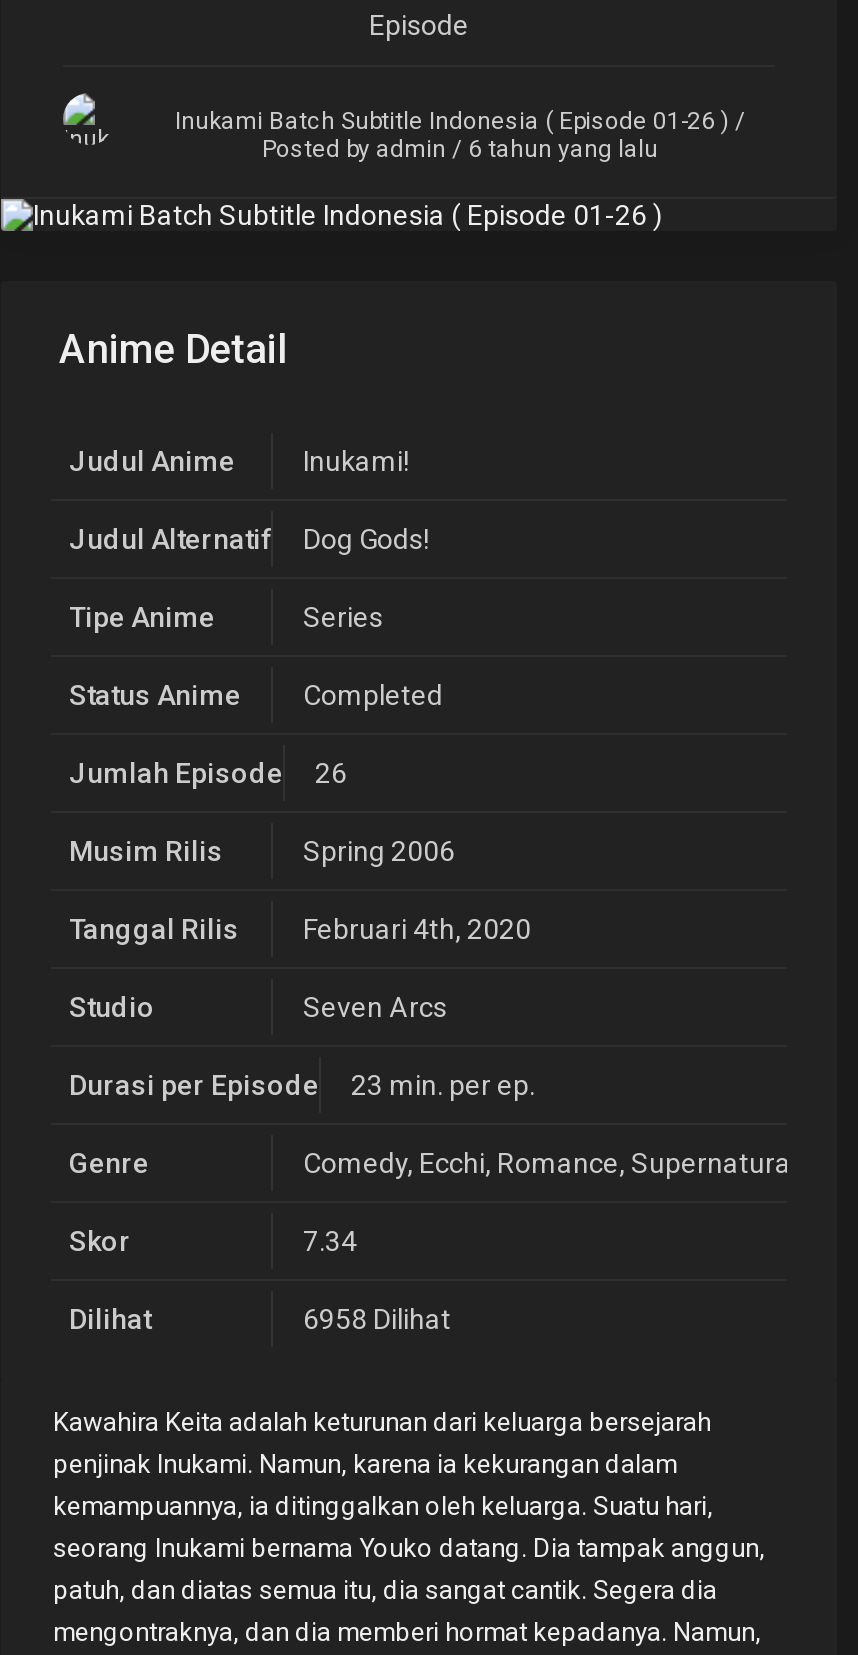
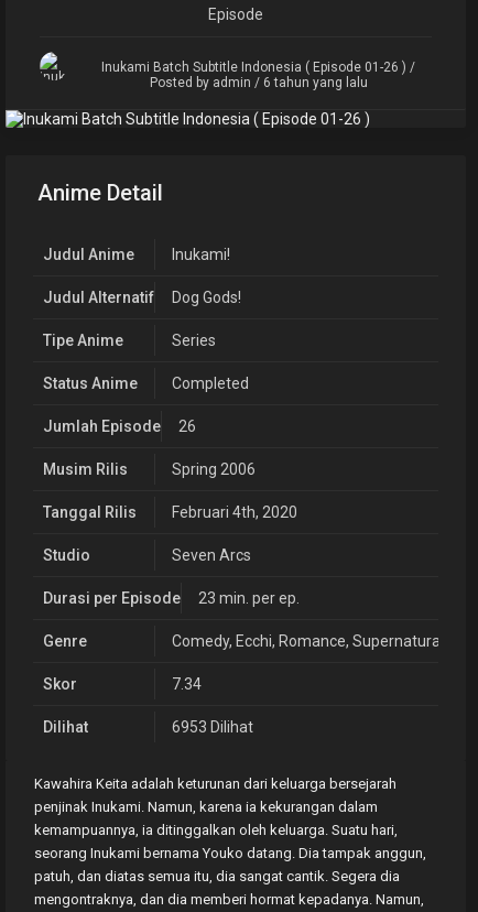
- 6958 Dilihat
+ 6953 Dilihat
